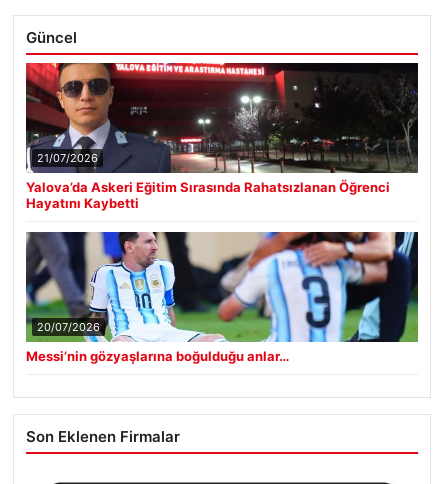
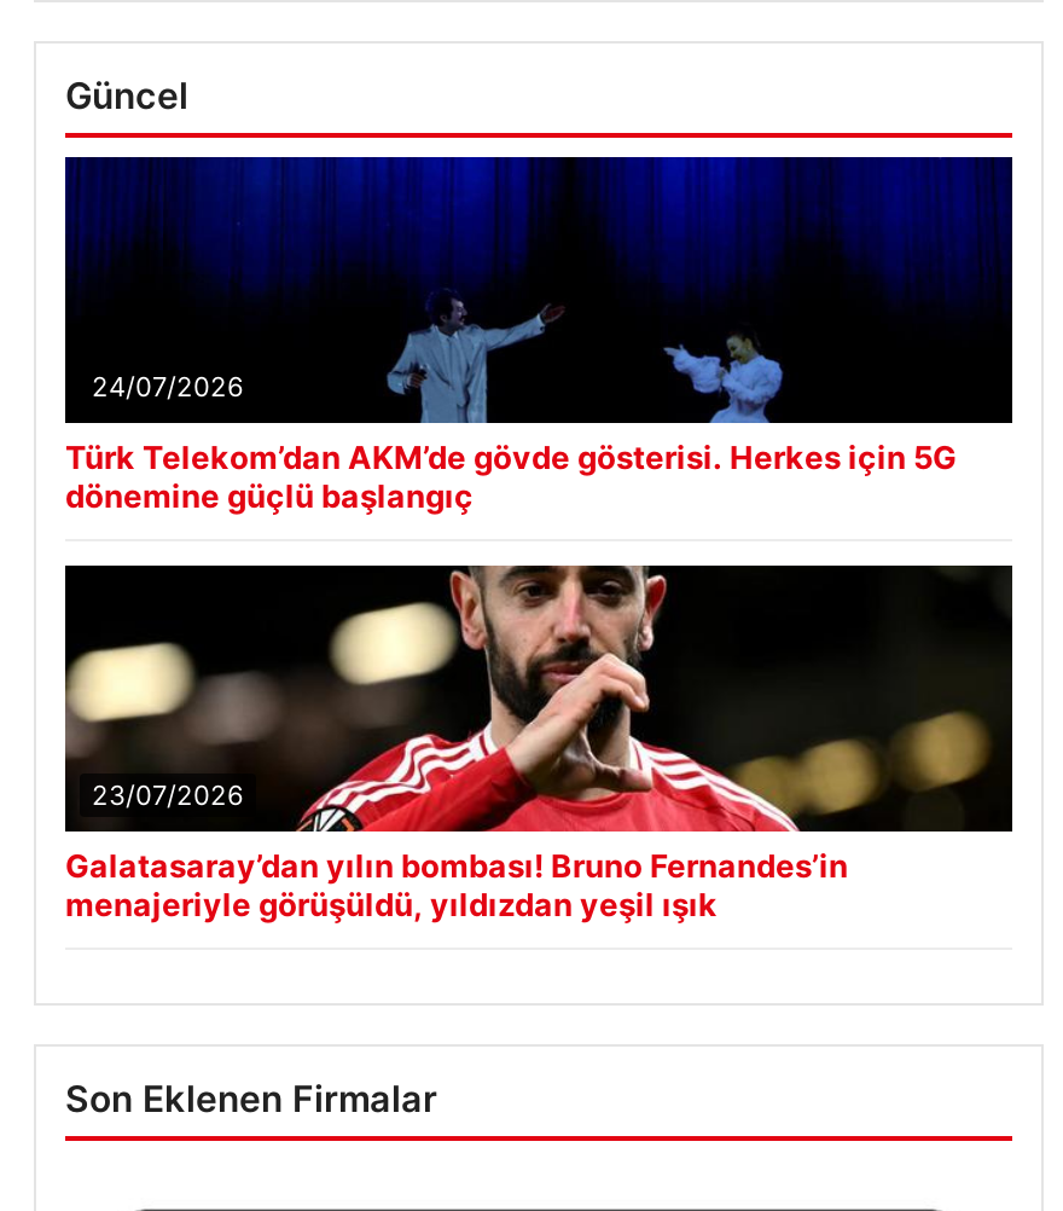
- [image]
- 21/07/2026
+ [image]
+ 24/07/2026

- Yalova’da Askeri Eğitim Sırasında Rahatsızlanan Öğrenci
- Hayatını Kaybetti
+ Türk Telekom’dan AKM’de gövde gösterisi. Herkes için 5G
+ dönemine güçlü başlangıç

- [image]
- 20/07/2026
+ [image]
+ 23/07/2026

- Messi’nin gözyaşlarına boğulduğu anlar…
+ Galatasaray’dan yılın bombası! Bruno Fernandes’in
+ menajeriyle görüşüldü, yıldızdan yeşil ışık
